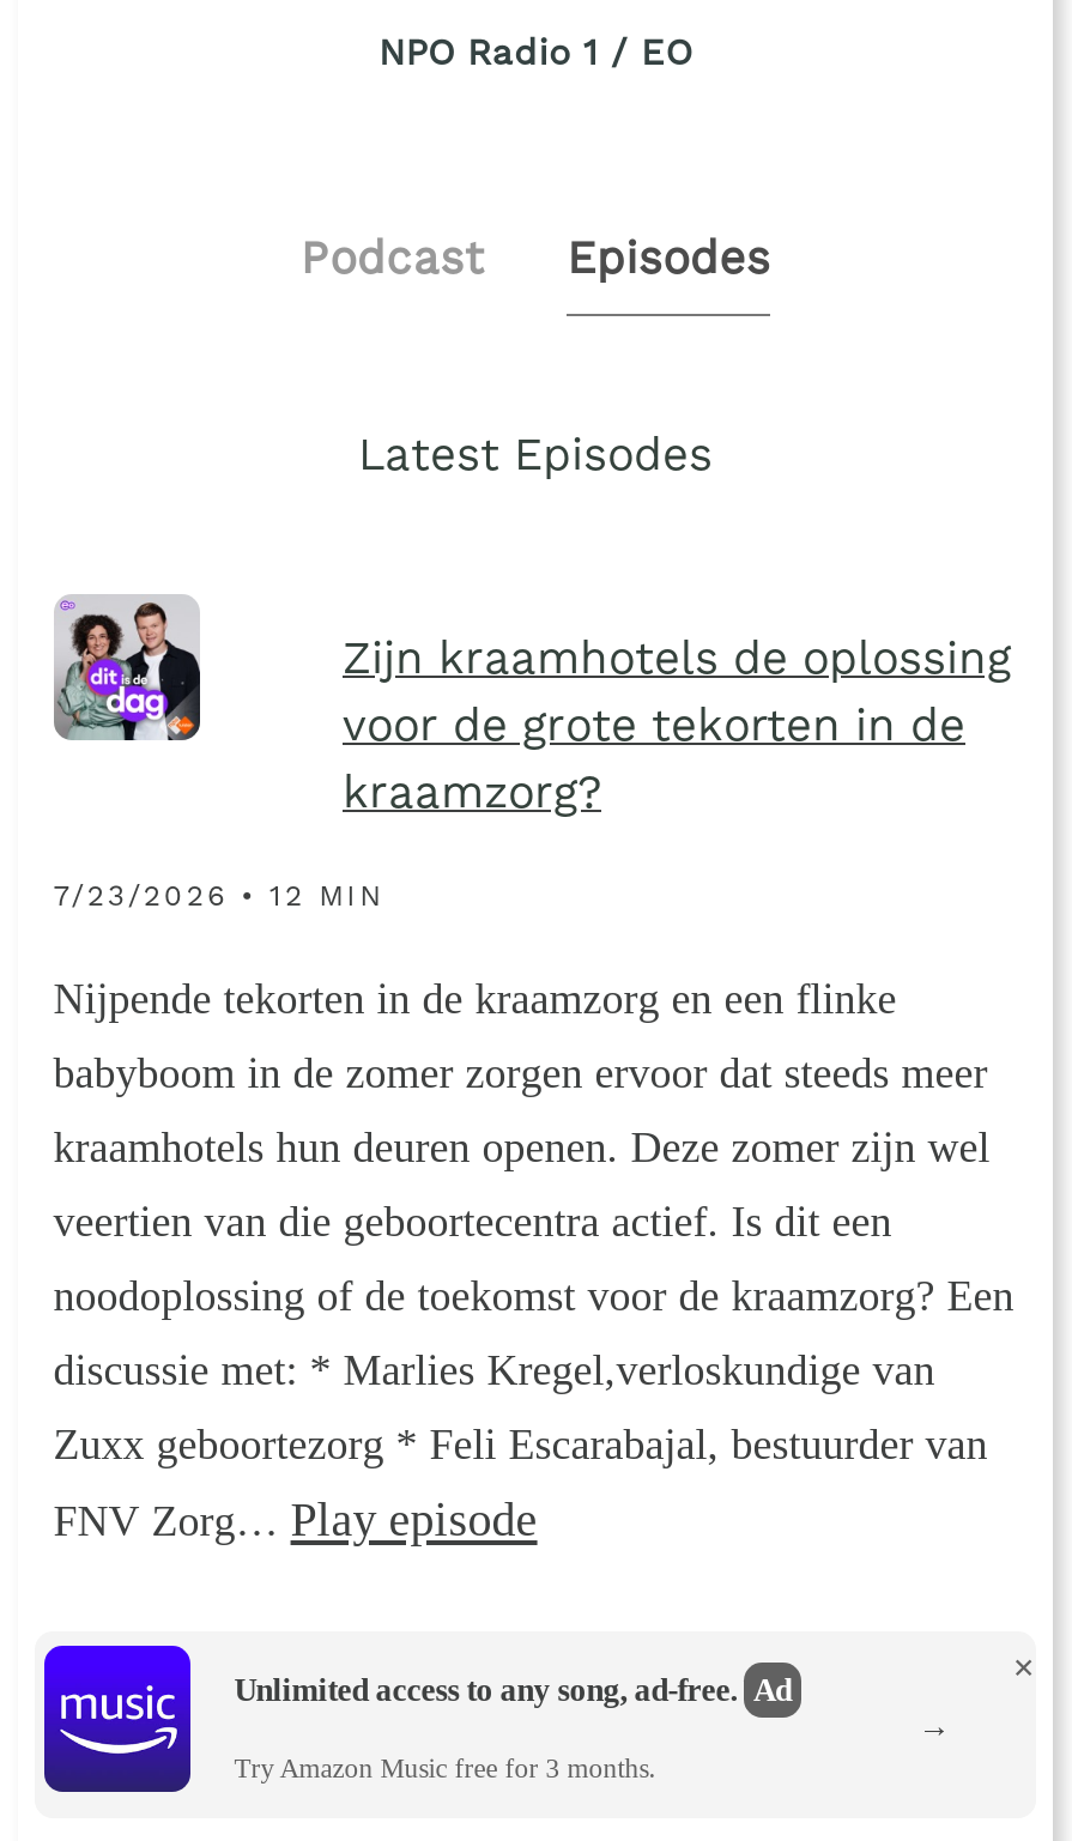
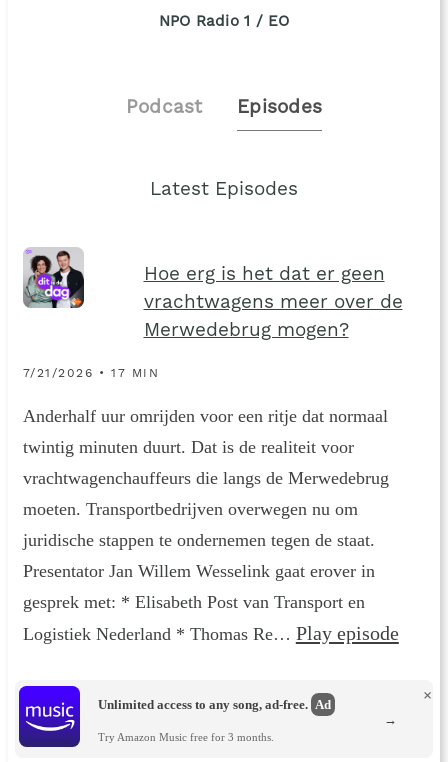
- Zijn kraamhotels de oplossing
+ Hoe erg is het dat er geen

- voor de grote tekorten in de
+ vrachtwagens meer over de

- kraamzorg?
+ Merwedebrug mogen?

- 7/23/2026 • 12 MIN
+ 7/21/2026 • 17 MIN

- Nijpende tekorten in de kraamzorg en een flinke
+ Anderhalf uur omrijden voor een ritje dat normaal

- babyboom in de zomer zorgen ervoor dat steeds meer
+ twintig minuten duurt. Dat is de realiteit voor

- kraamhotels hun deuren openen. Deze zomer zijn wel
+ vrachtwagenchauffeurs die langs de Merwedebrug

- veertien van die geboortecentra actief. Is dit een
+ moeten. Transportbedrijven overwegen nu om

- noodoplossing of de toekomst voor de kraamzorg? Een
+ juridische stappen te ondernemen tegen de staat.

- discussie met: * Marlies Kregel,verloskundige van
+ Presentator Jan Willem Wesselink gaat erover in

- Zuxx geboortezorg * Feli Escarabajal, bestuurder van
+ gesprek met: * Elisabeth Post van Transport en

- FNV Zorg… Play episode
+ Logistiek Nederland * Thomas Re… Play episode
